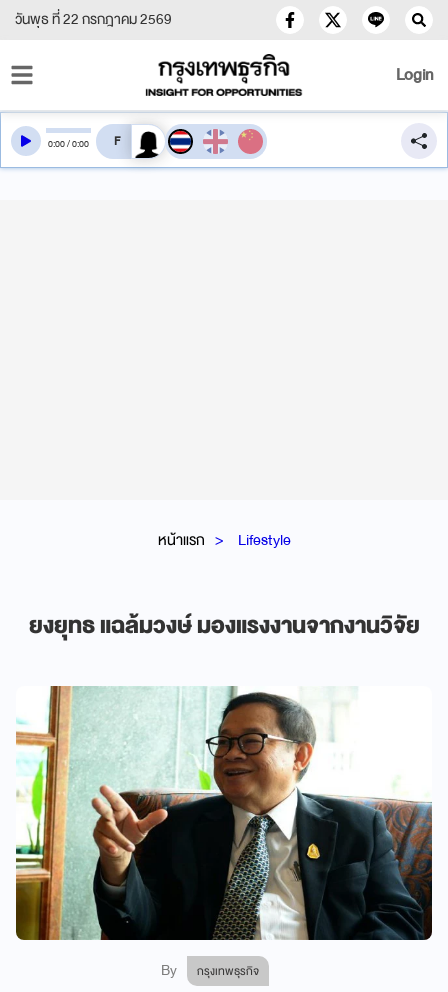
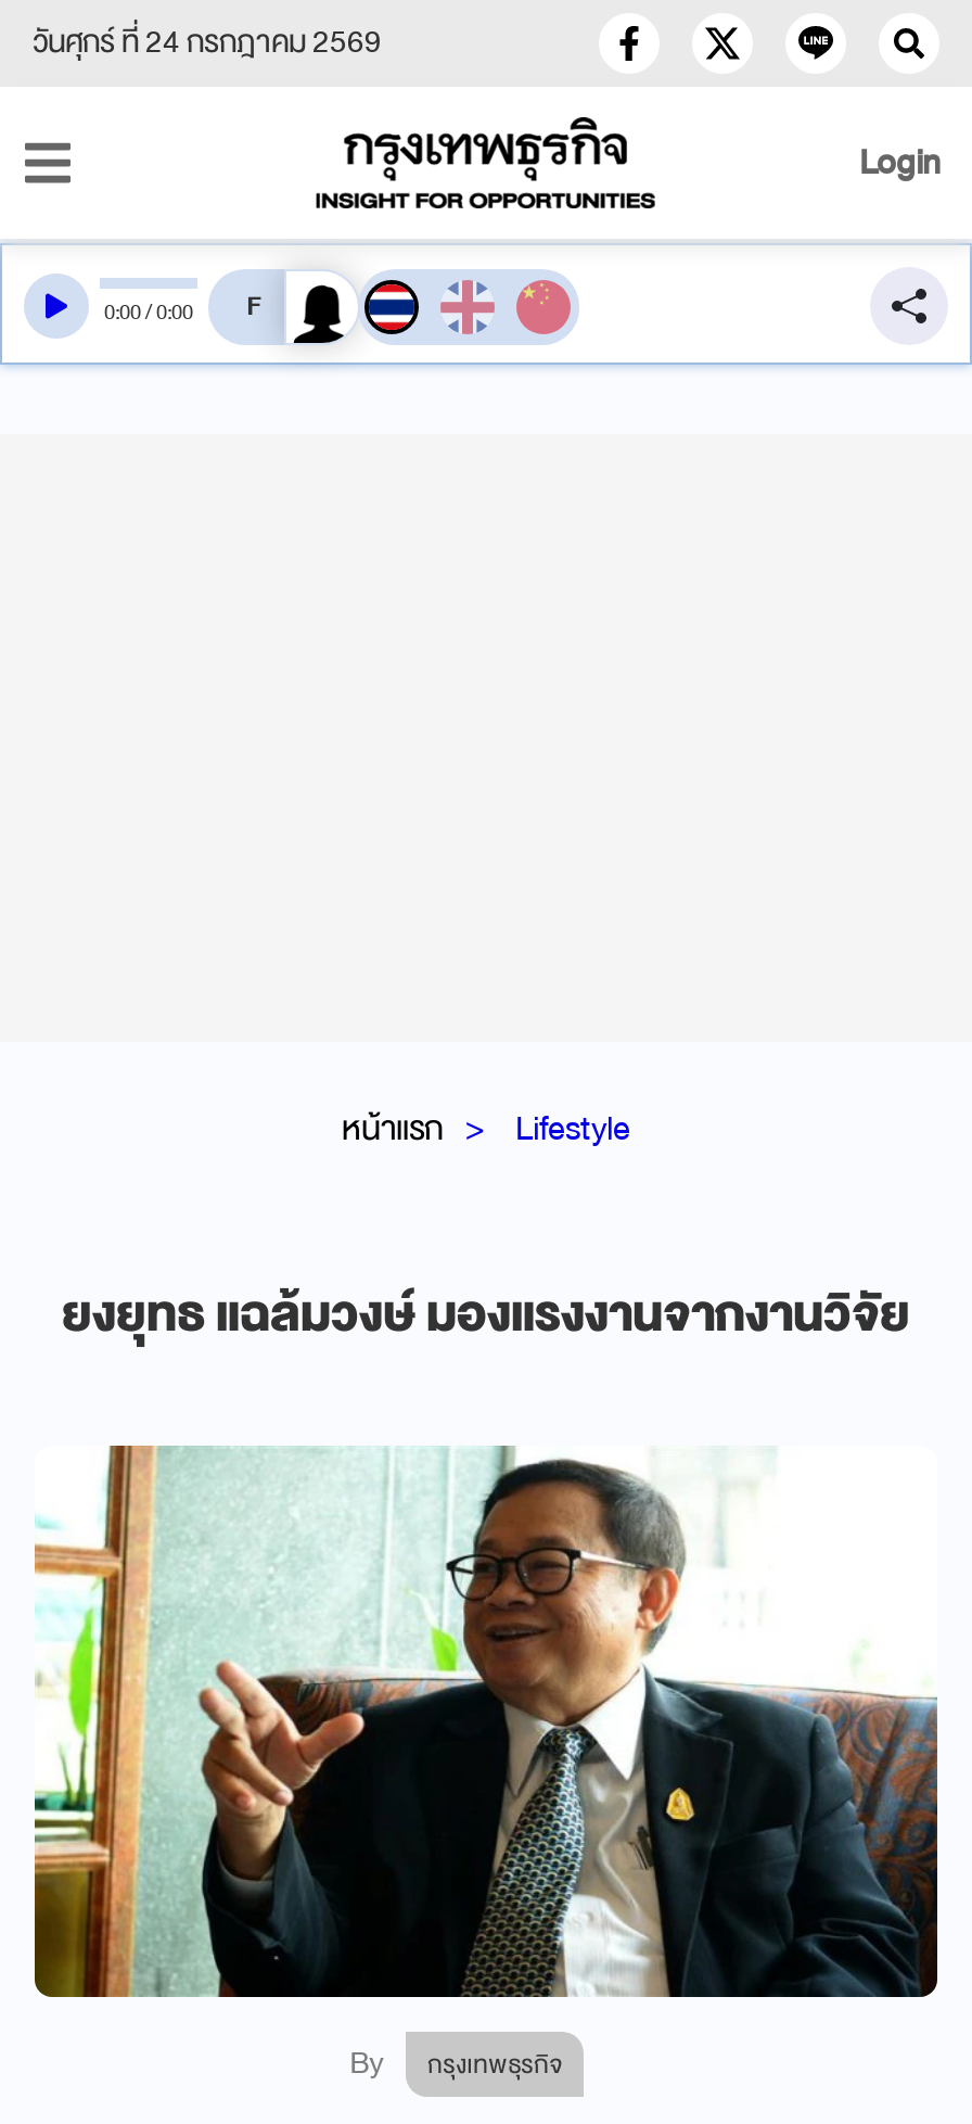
- วันพุธ ที่ 22 กรกฎาคม 2569
+ วันศุกร์ ที่ 24 กรกฎาคม 2569
